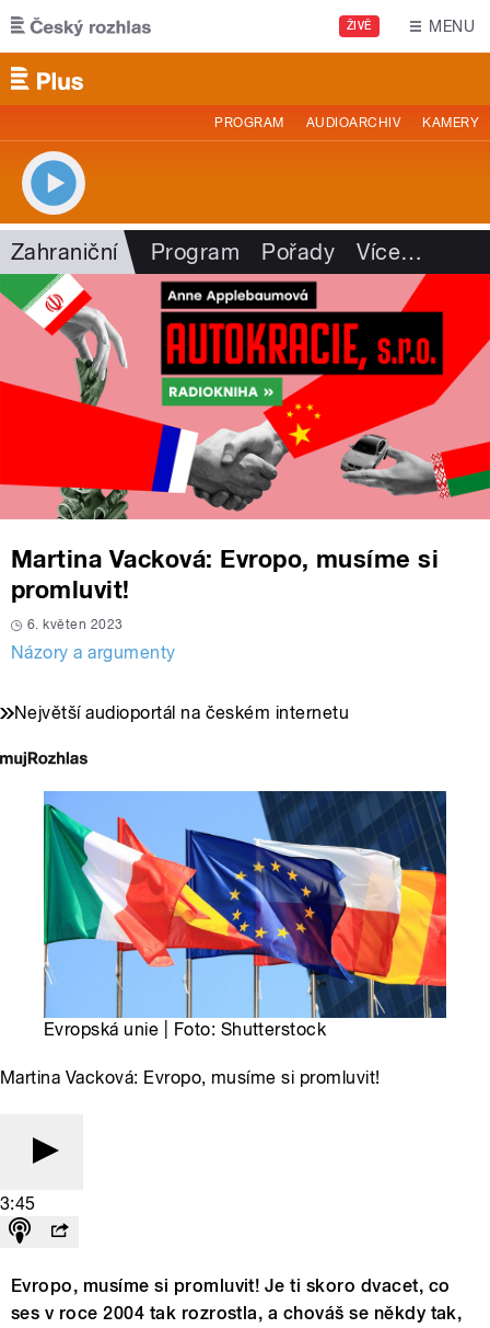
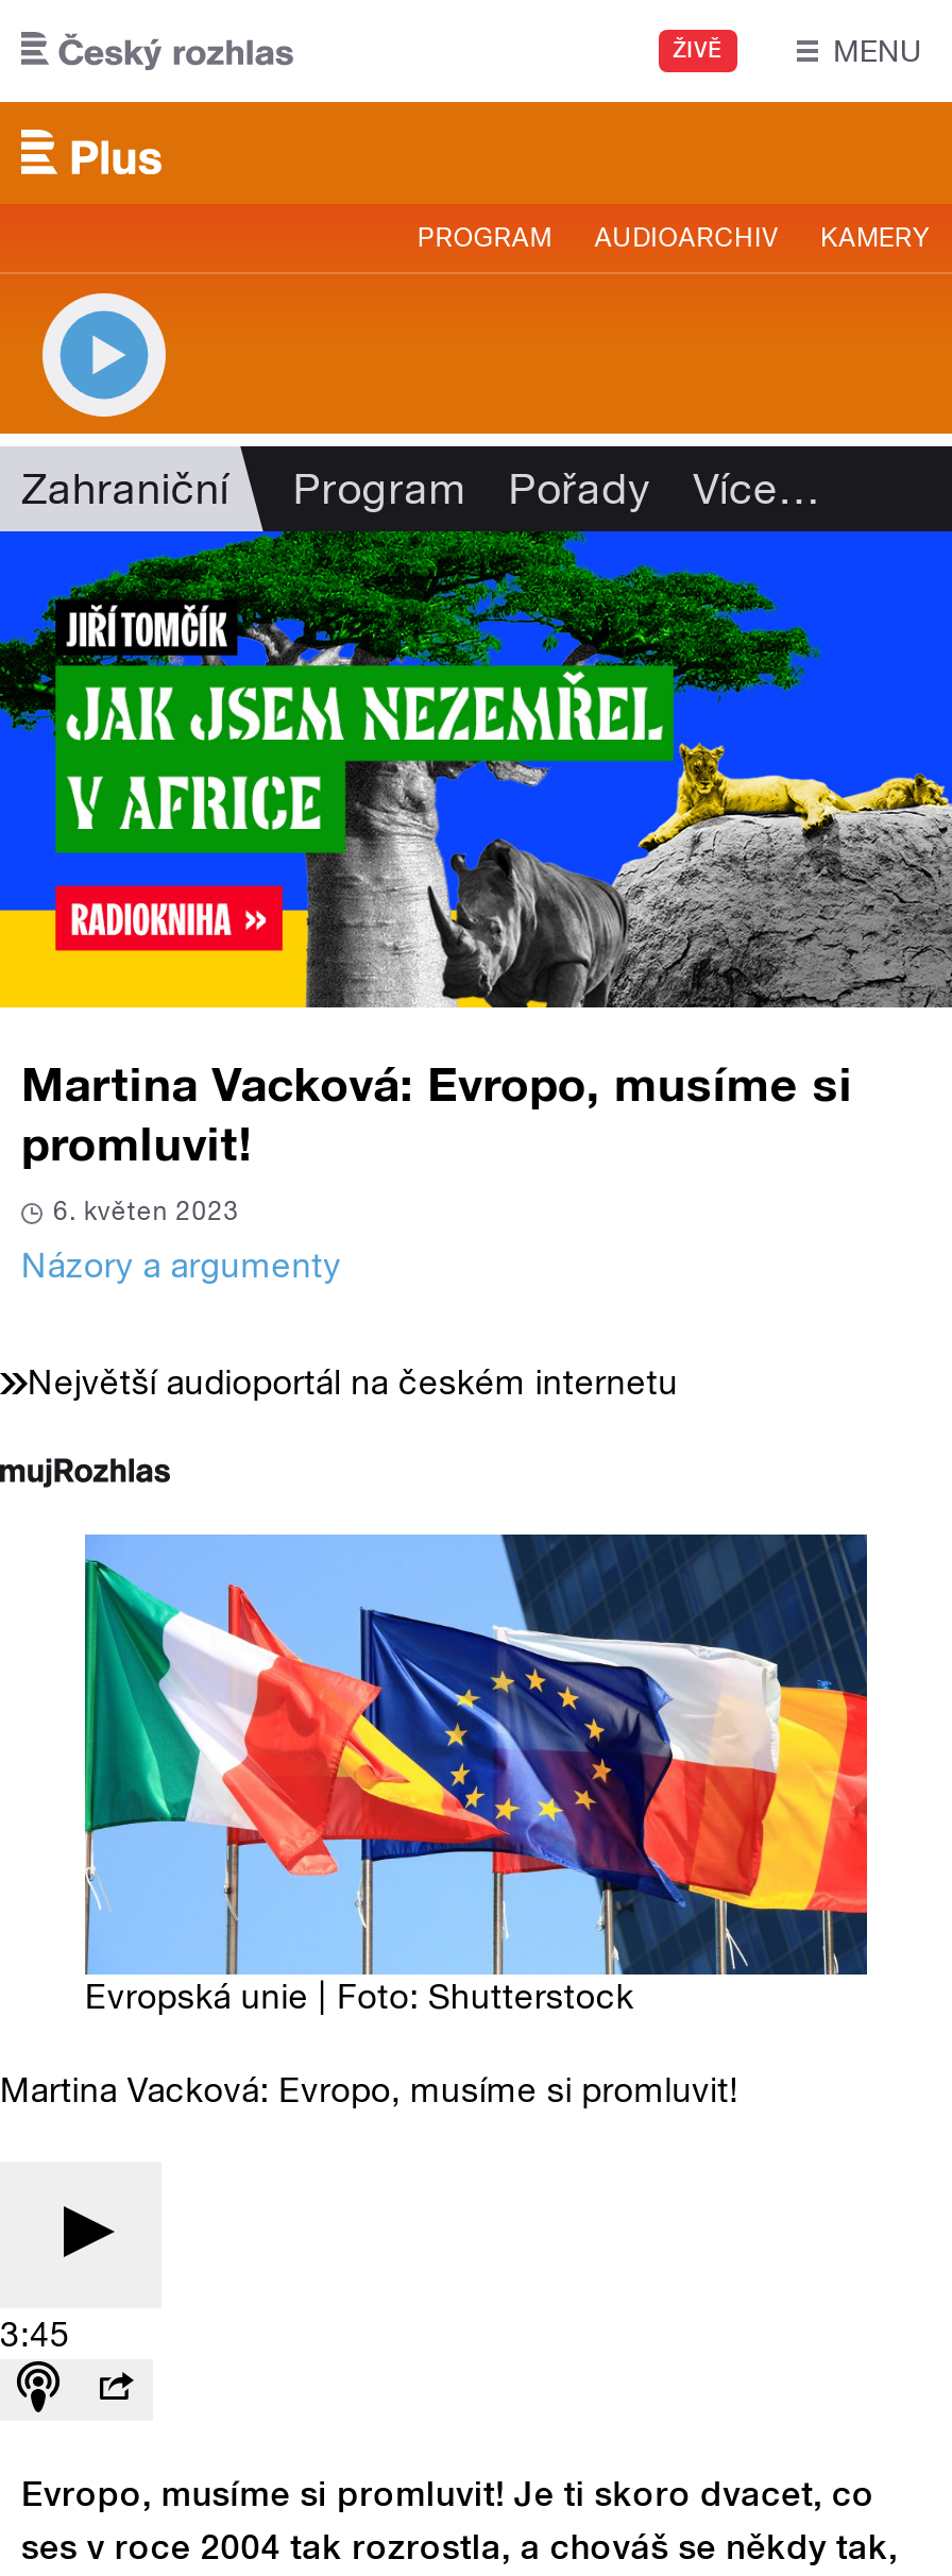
- [image]
+ [image]
